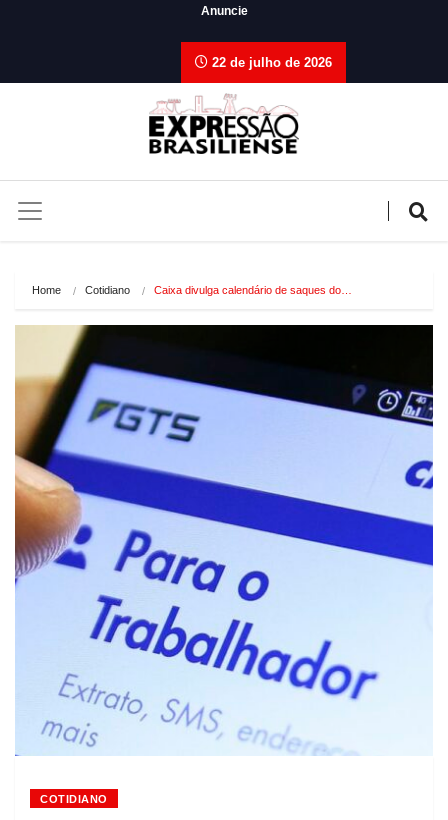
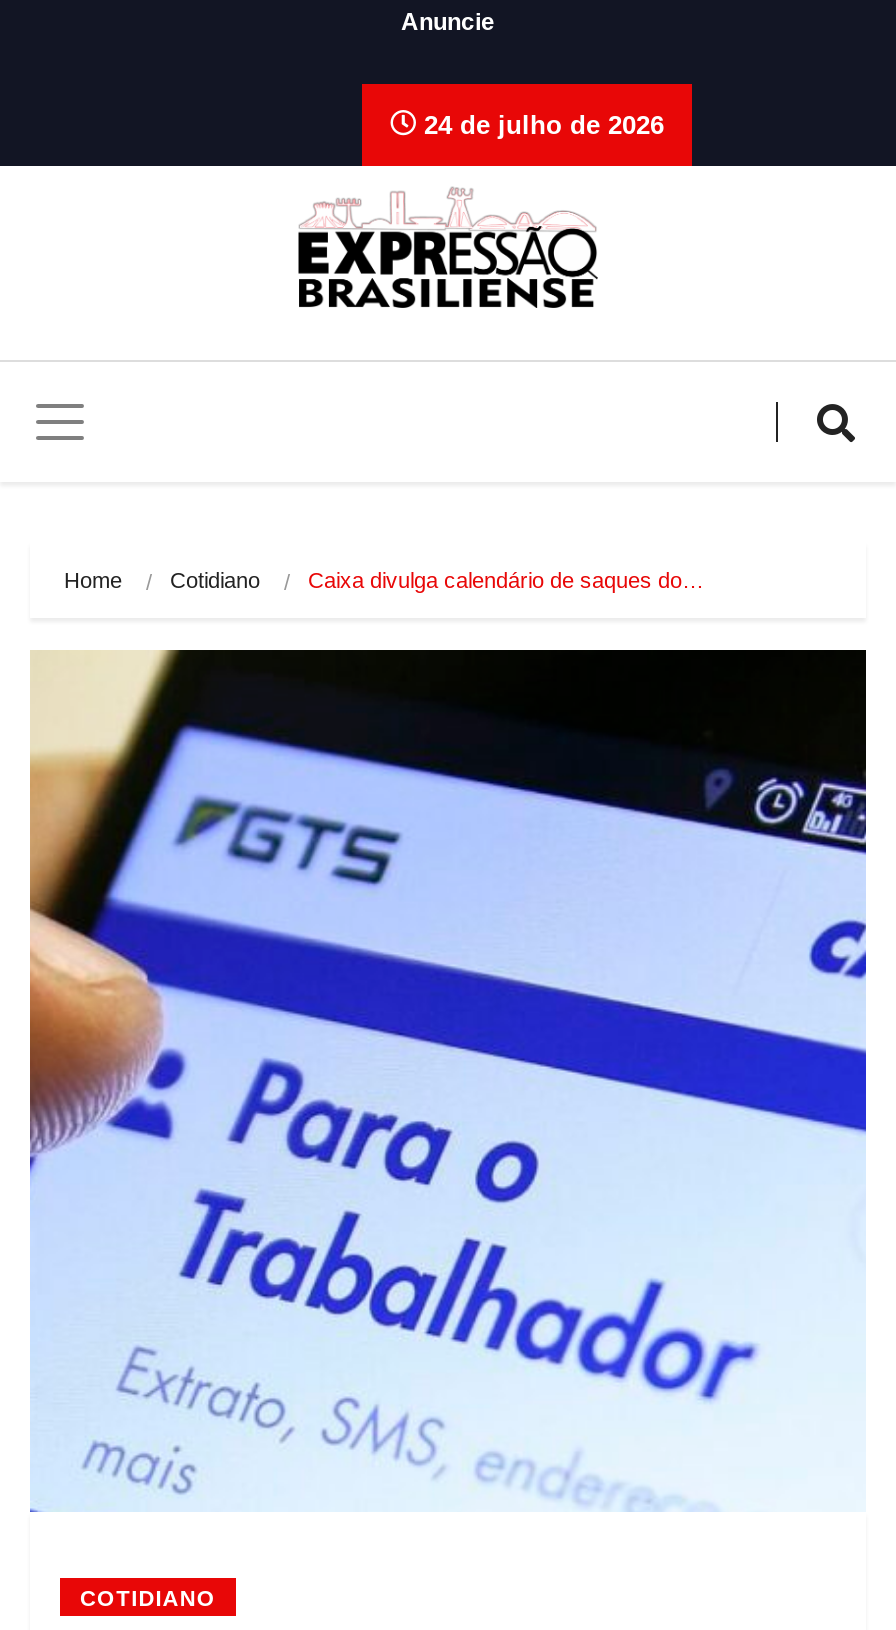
- 22 de julho de 2026
+ 24 de julho de 2026
